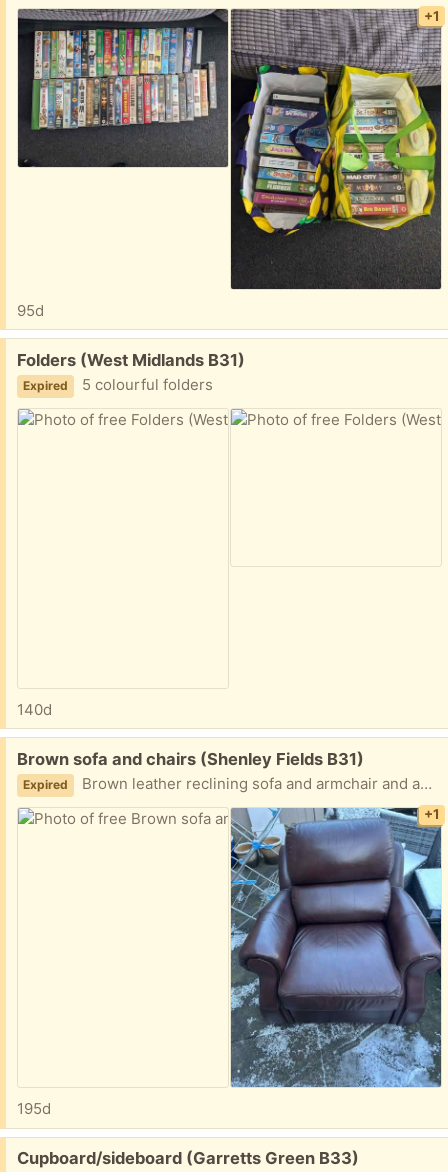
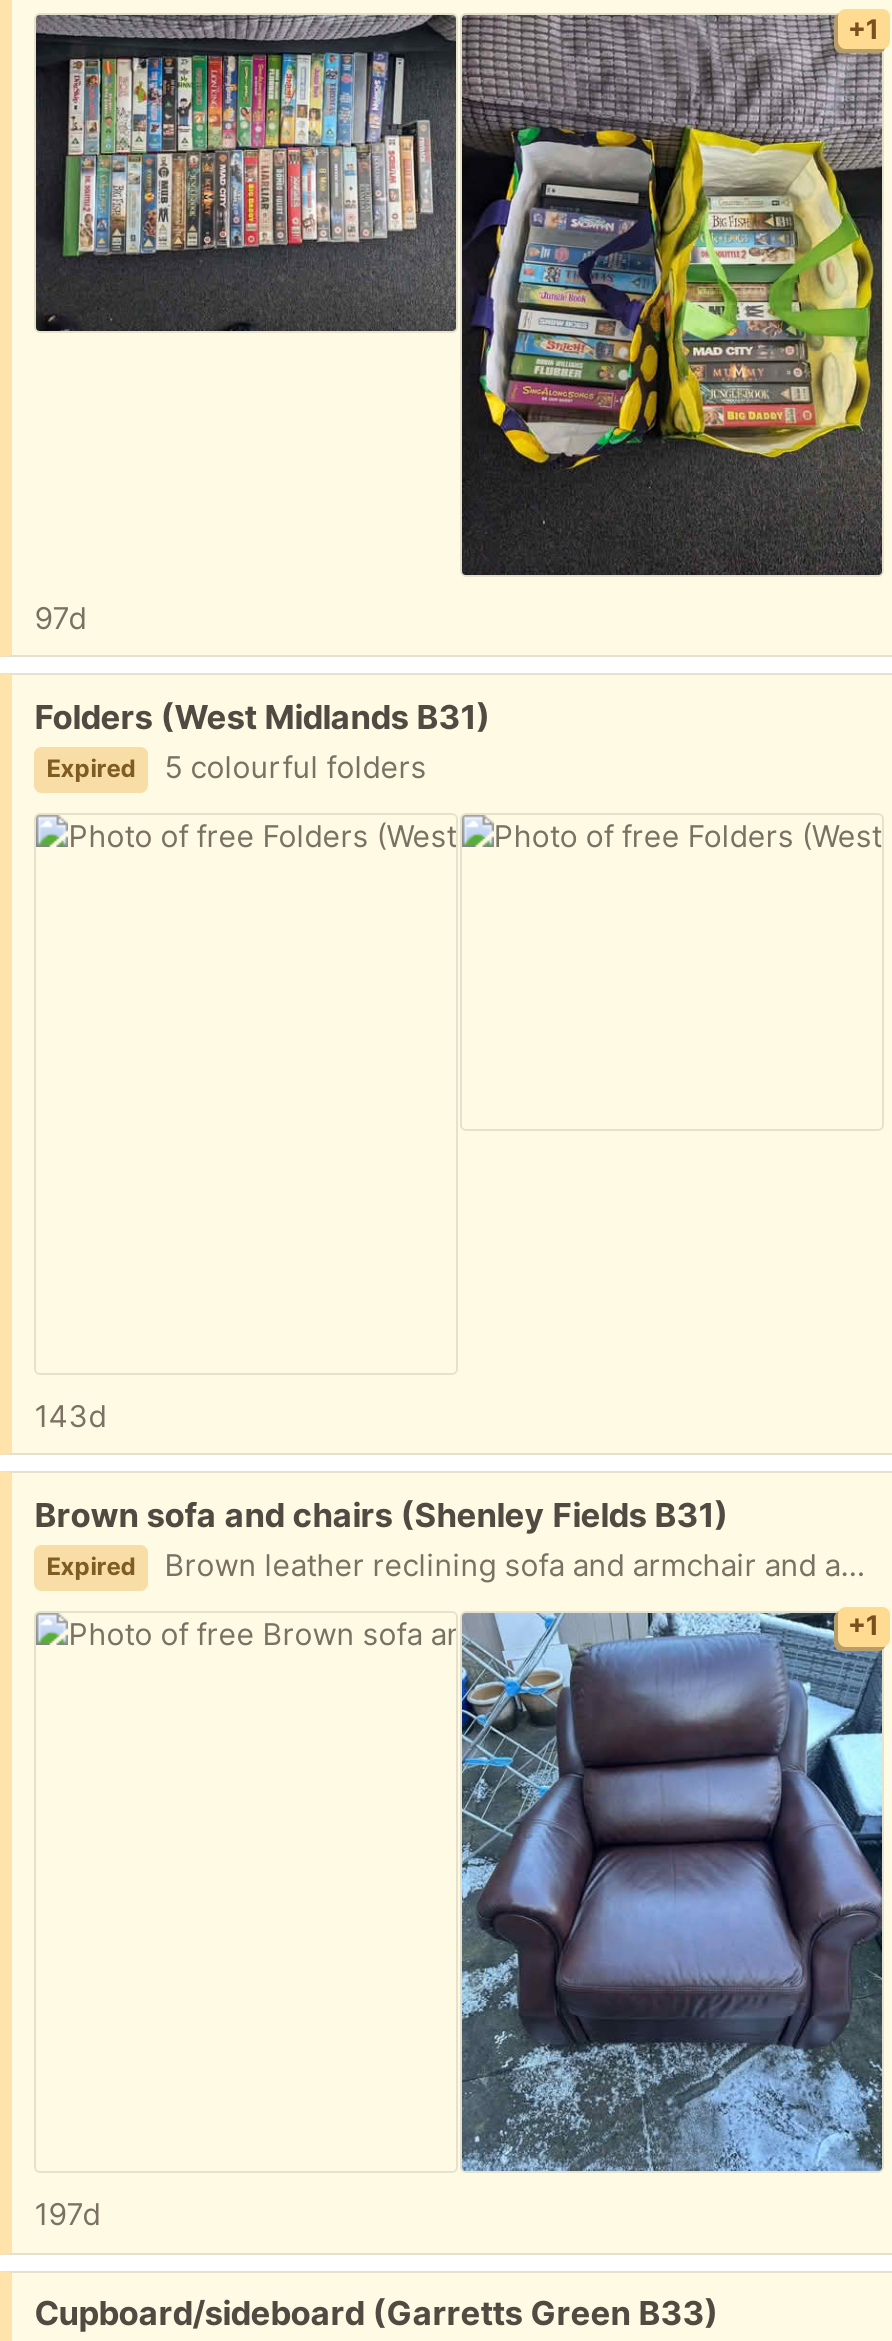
- 95d
+ 97d

- 140d
+ 143d

- 195d
+ 197d
